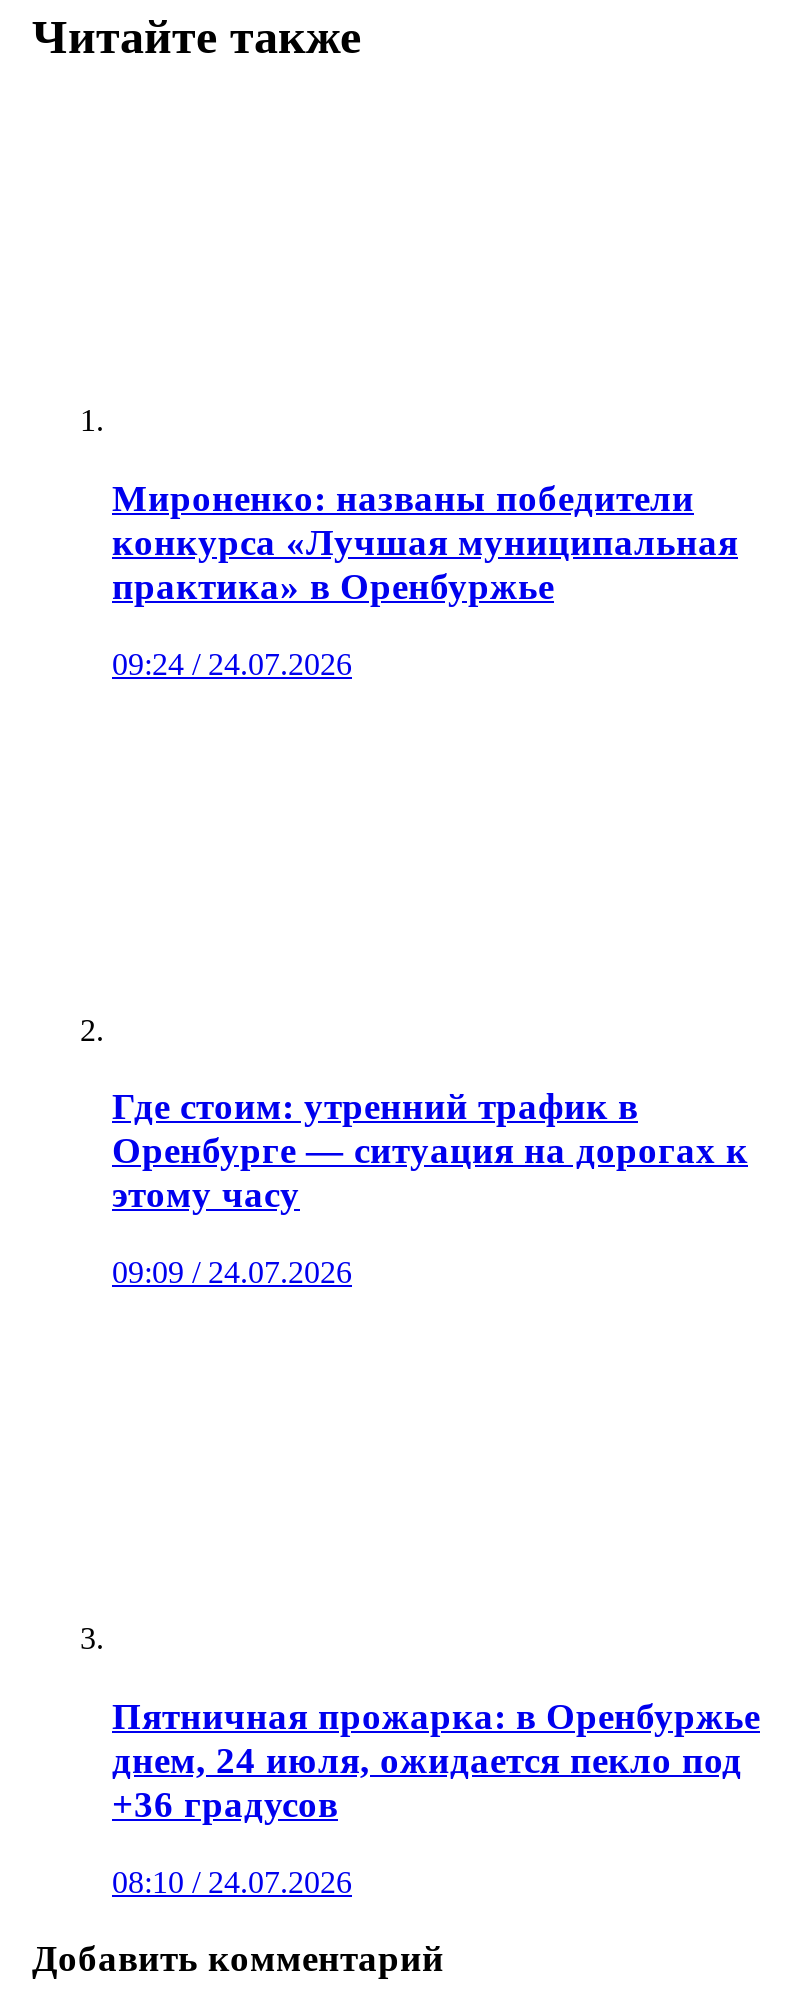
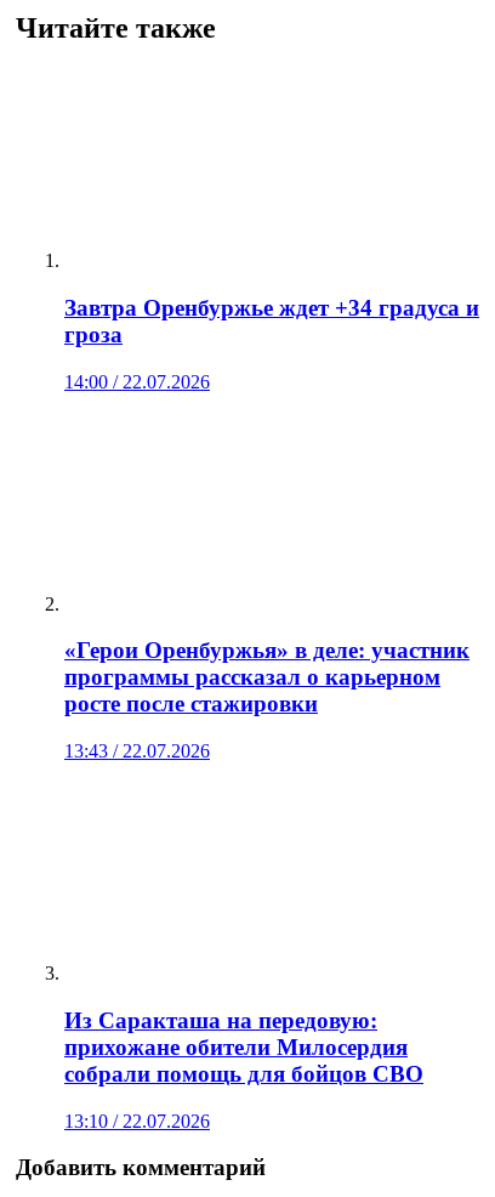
- Мироненко: названы победители
- конкурса «Лучшая муниципальная
- практика» в Оренбуржье
+ Завтра Оренбуржье ждет +34 градуса и
+ гроза

- 09:24 / 24.07.2026
+ 14:00 / 22.07.2026

- Где стоим: утренний трафик в
- Оренбурге — ситуация на дорогах к
- этому часу
+ «Герои Оренбуржья» в деле: участник
+ программы рассказал о карьерном
+ росте после стажировки

- 09:09 / 24.07.2026
+ 13:43 / 22.07.2026

- Пятничная прожарка: в Оренбуржье
- днем, 24 июля, ожидается пекло под
- +36 градусов
+ Из Саракташа на передовую:
+ прихожане обители Милосердия
+ собрали помощь для бойцов СВО

- 08:10 / 24.07.2026
+ 13:10 / 22.07.2026
